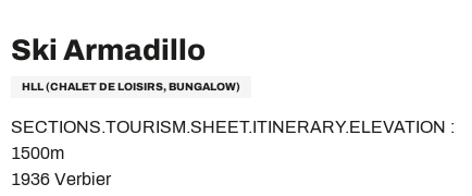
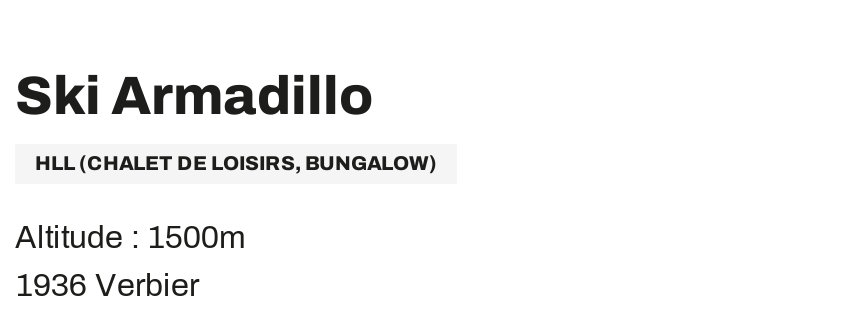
- SECTIONS.TOURISM.SHEET.ITINERARY.ELEVATION :
- 1500m
+ Altitude : 1500m
